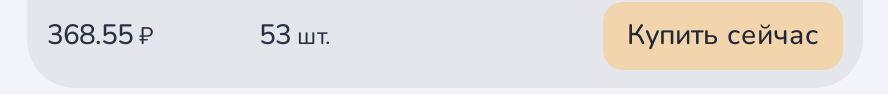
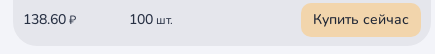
- 368.55 ₽
- 53 шт.
+ 138.60 ₽
+ 100 шт.
